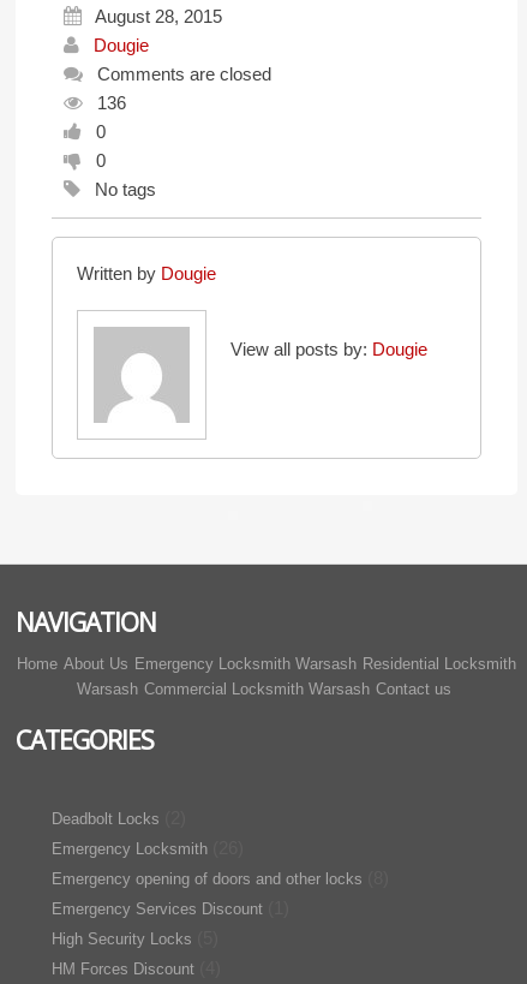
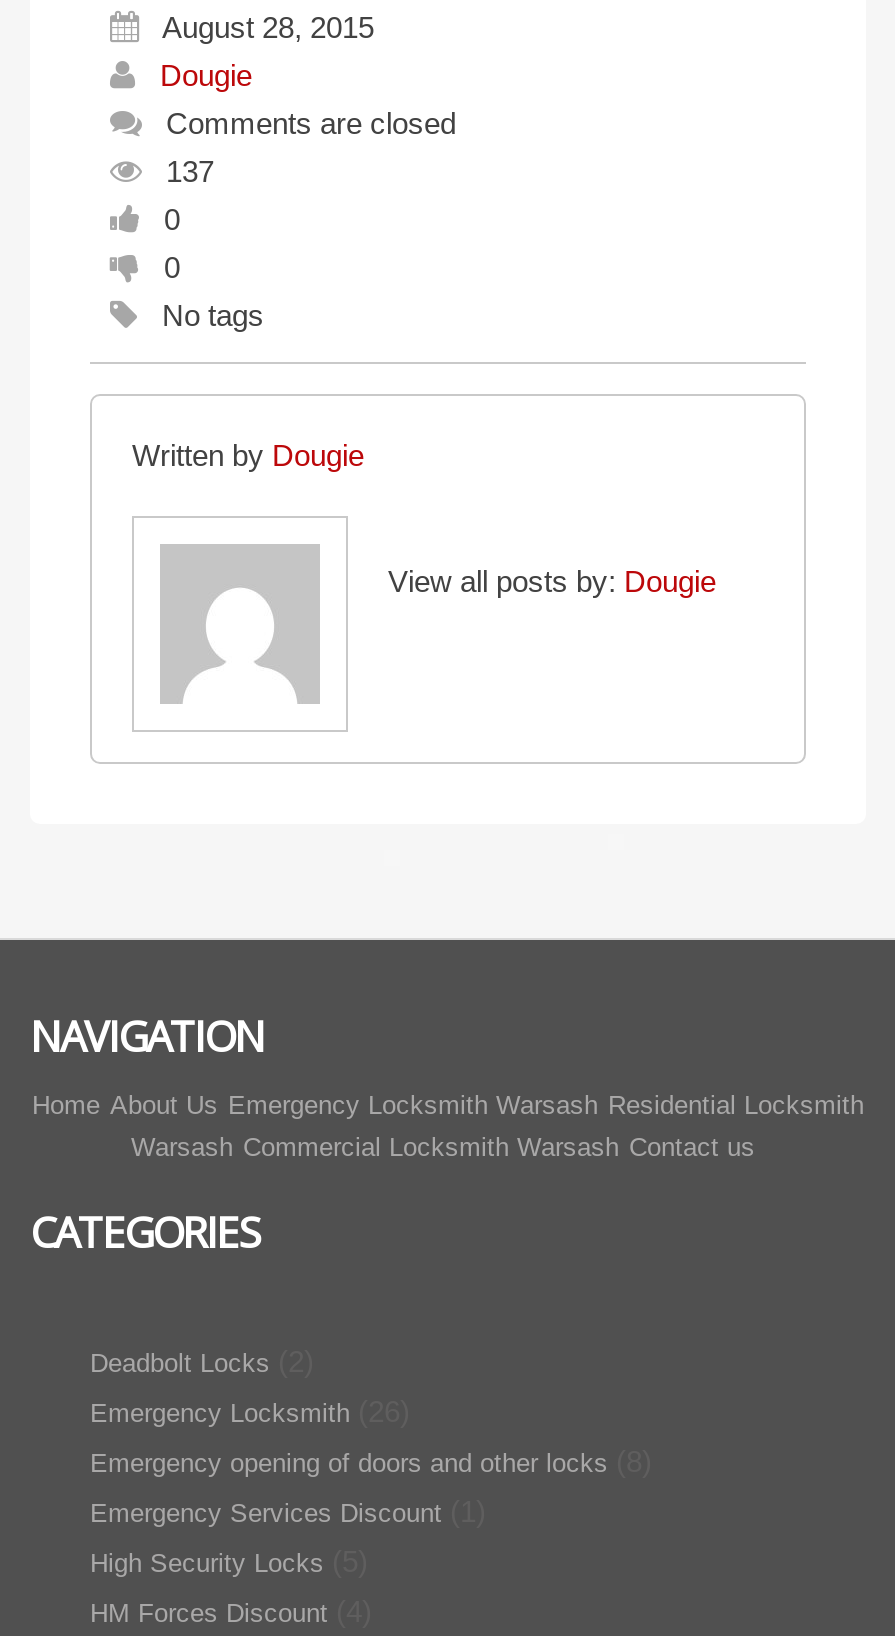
- 136
+ 137
